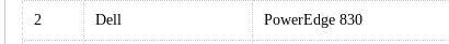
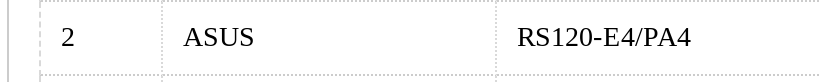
- Dell
- PowerEdge 830
+ ASUS
+ RS120-E4/PA4
